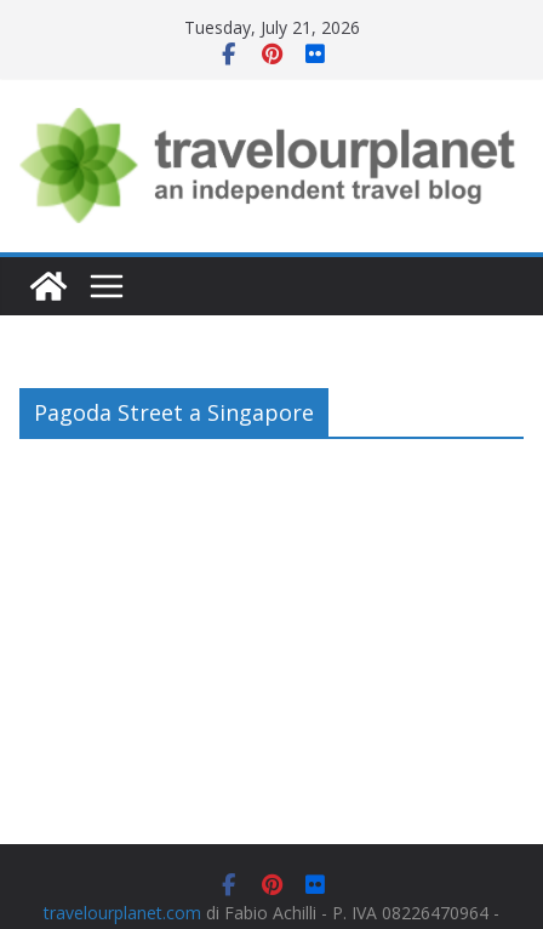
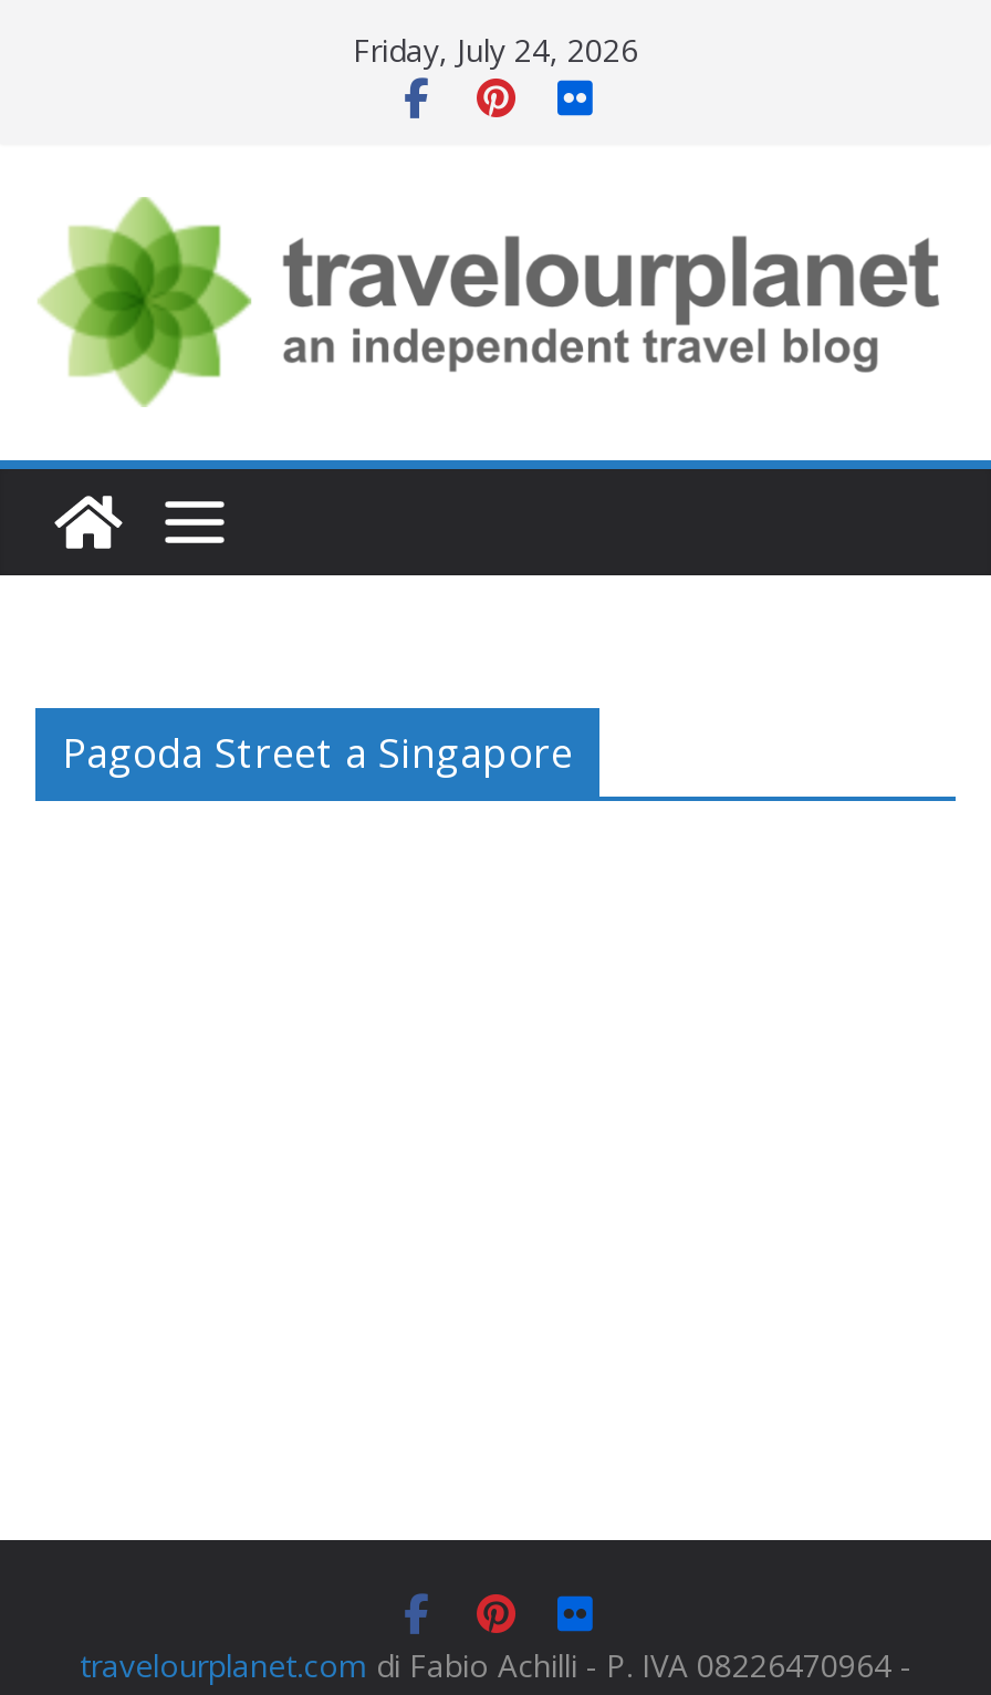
- Tuesday, July 21, 2026
+ Friday, July 24, 2026
